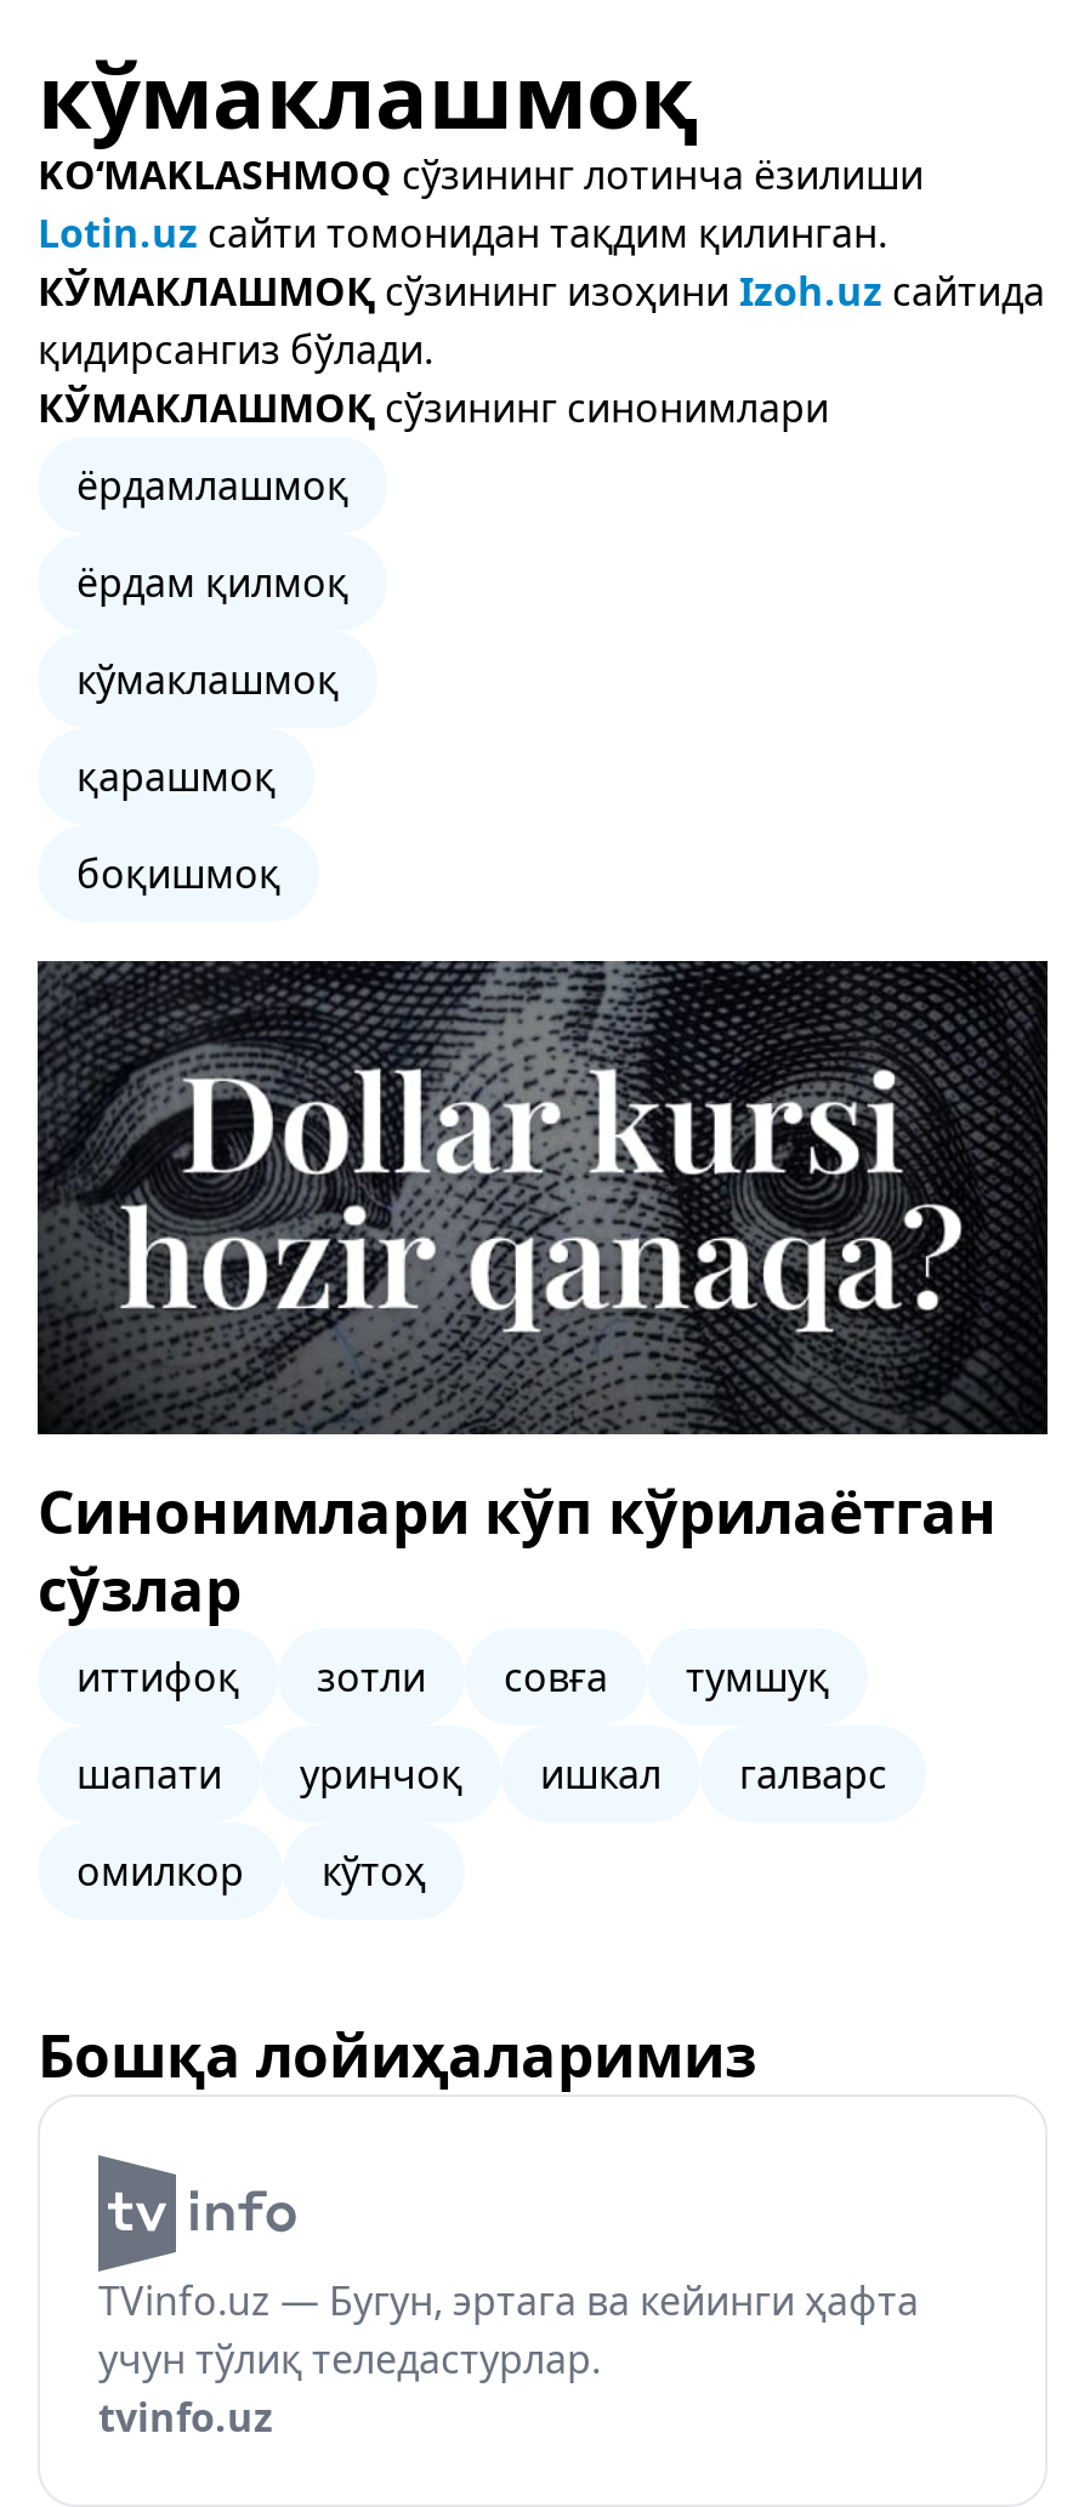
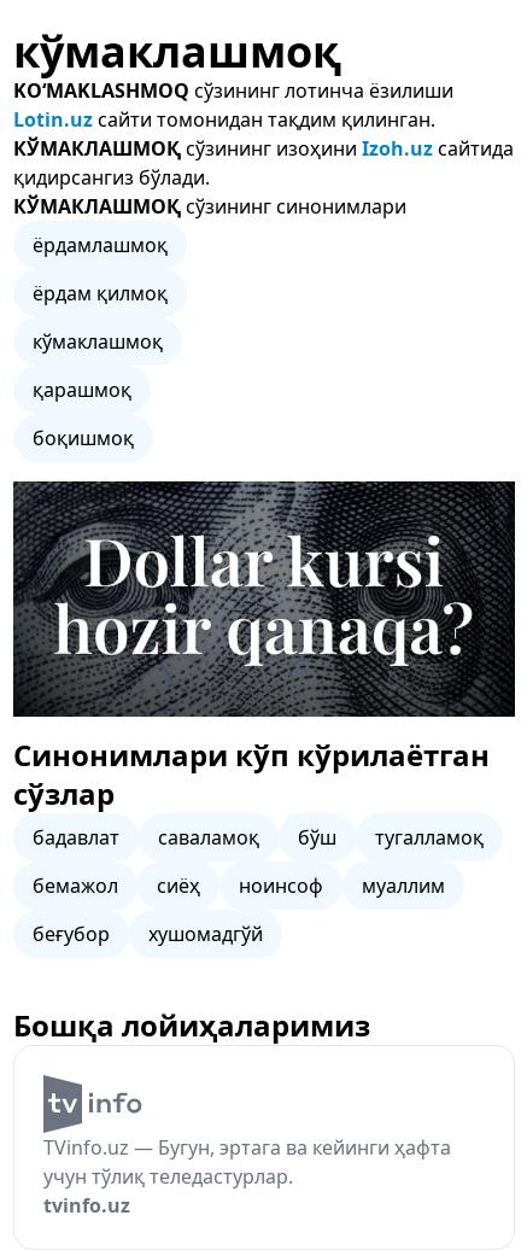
- иттифоқ
- зотли
- совға
- тумшуқ
+ бадавлат
+ саваламоқ
+ бўш
+ тугалламоқ

- шапати
- уринчоқ
- ишкал
- галварс
+ бемажол
+ сиёҳ
+ ноинсоф
+ муаллим

- омилкор
- кўтоҳ
+ беғубор
+ хушомадгўй
